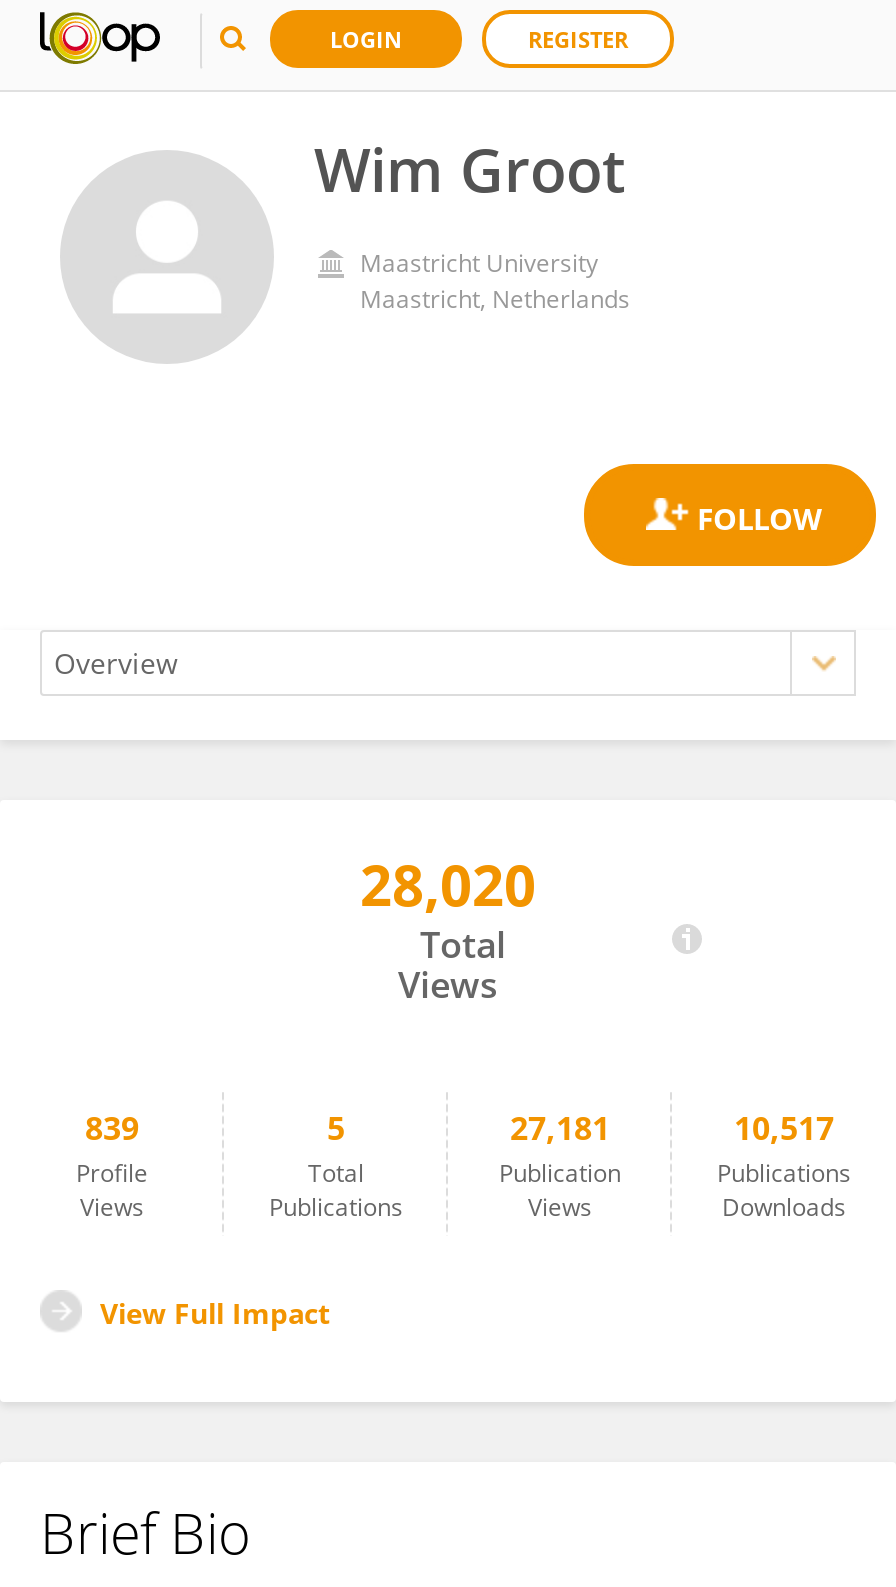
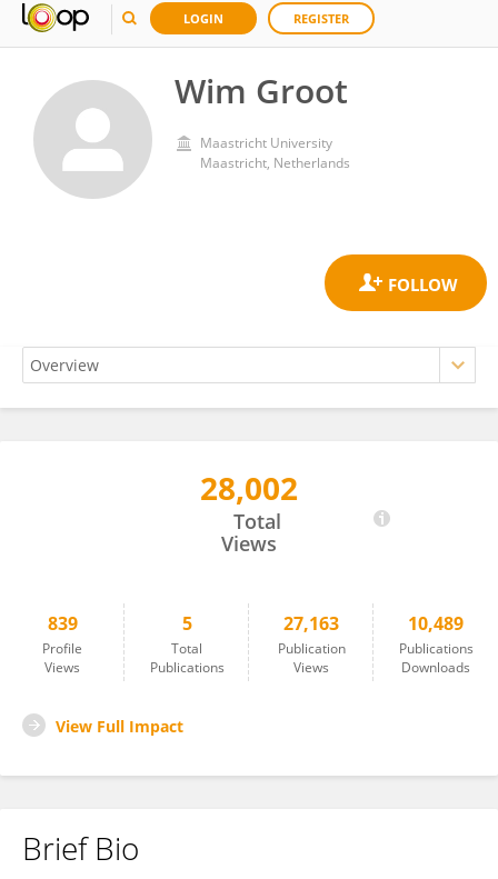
- 28,020
+ 28,002

- 27,181
+ 27,163

- 10,517
+ 10,489
